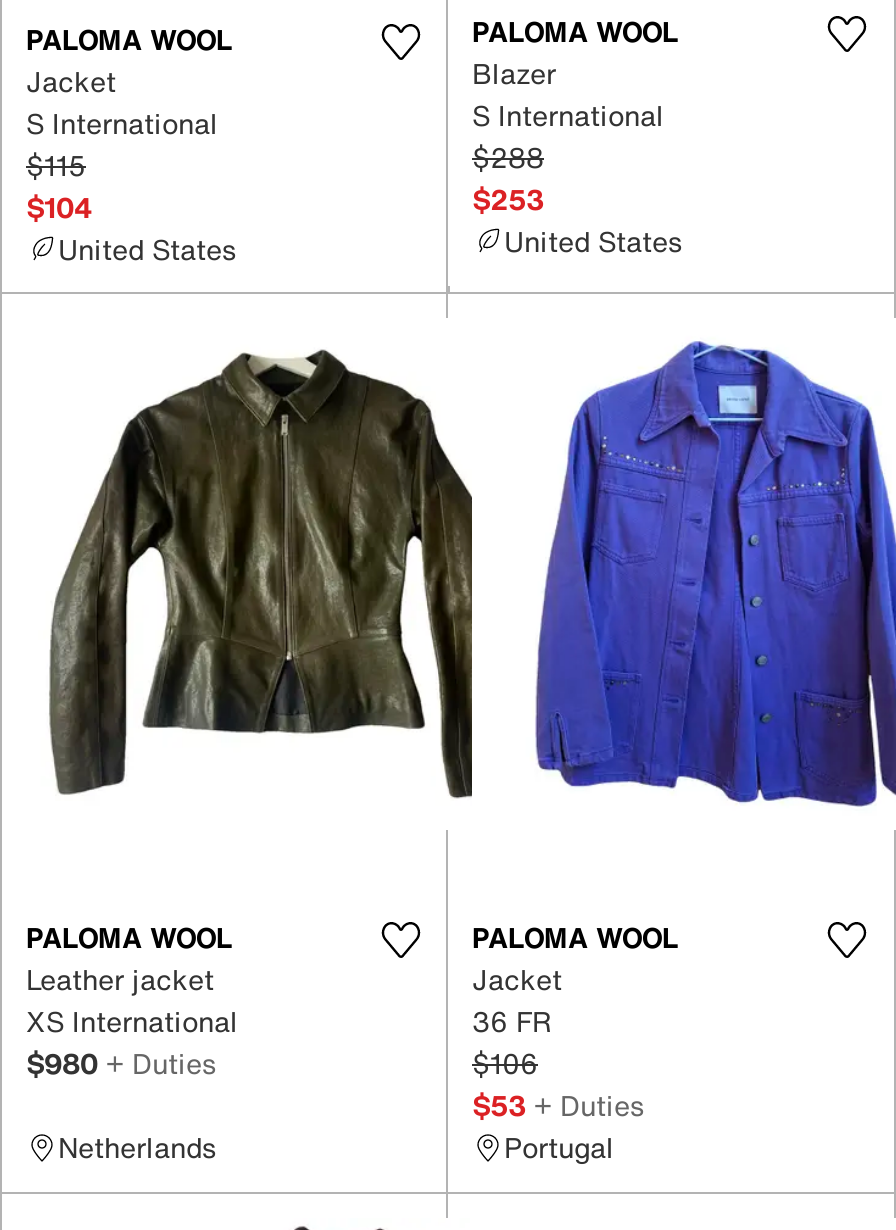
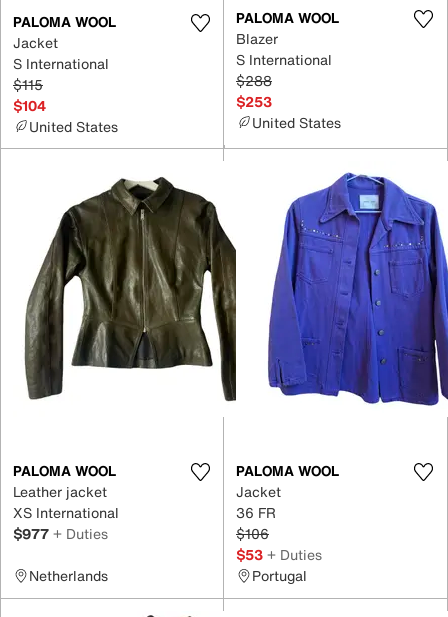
- $980 + Duties
+ $977 + Duties
